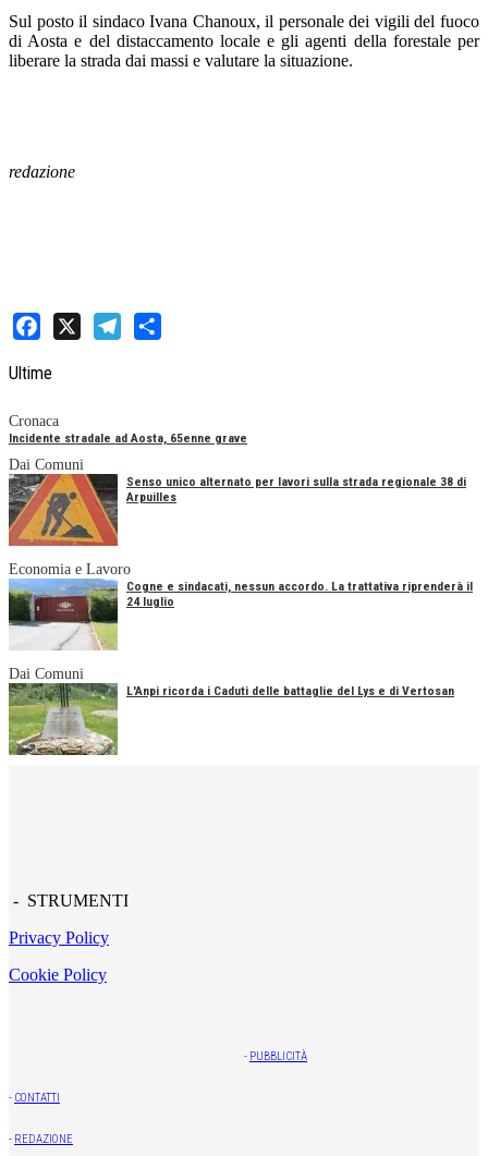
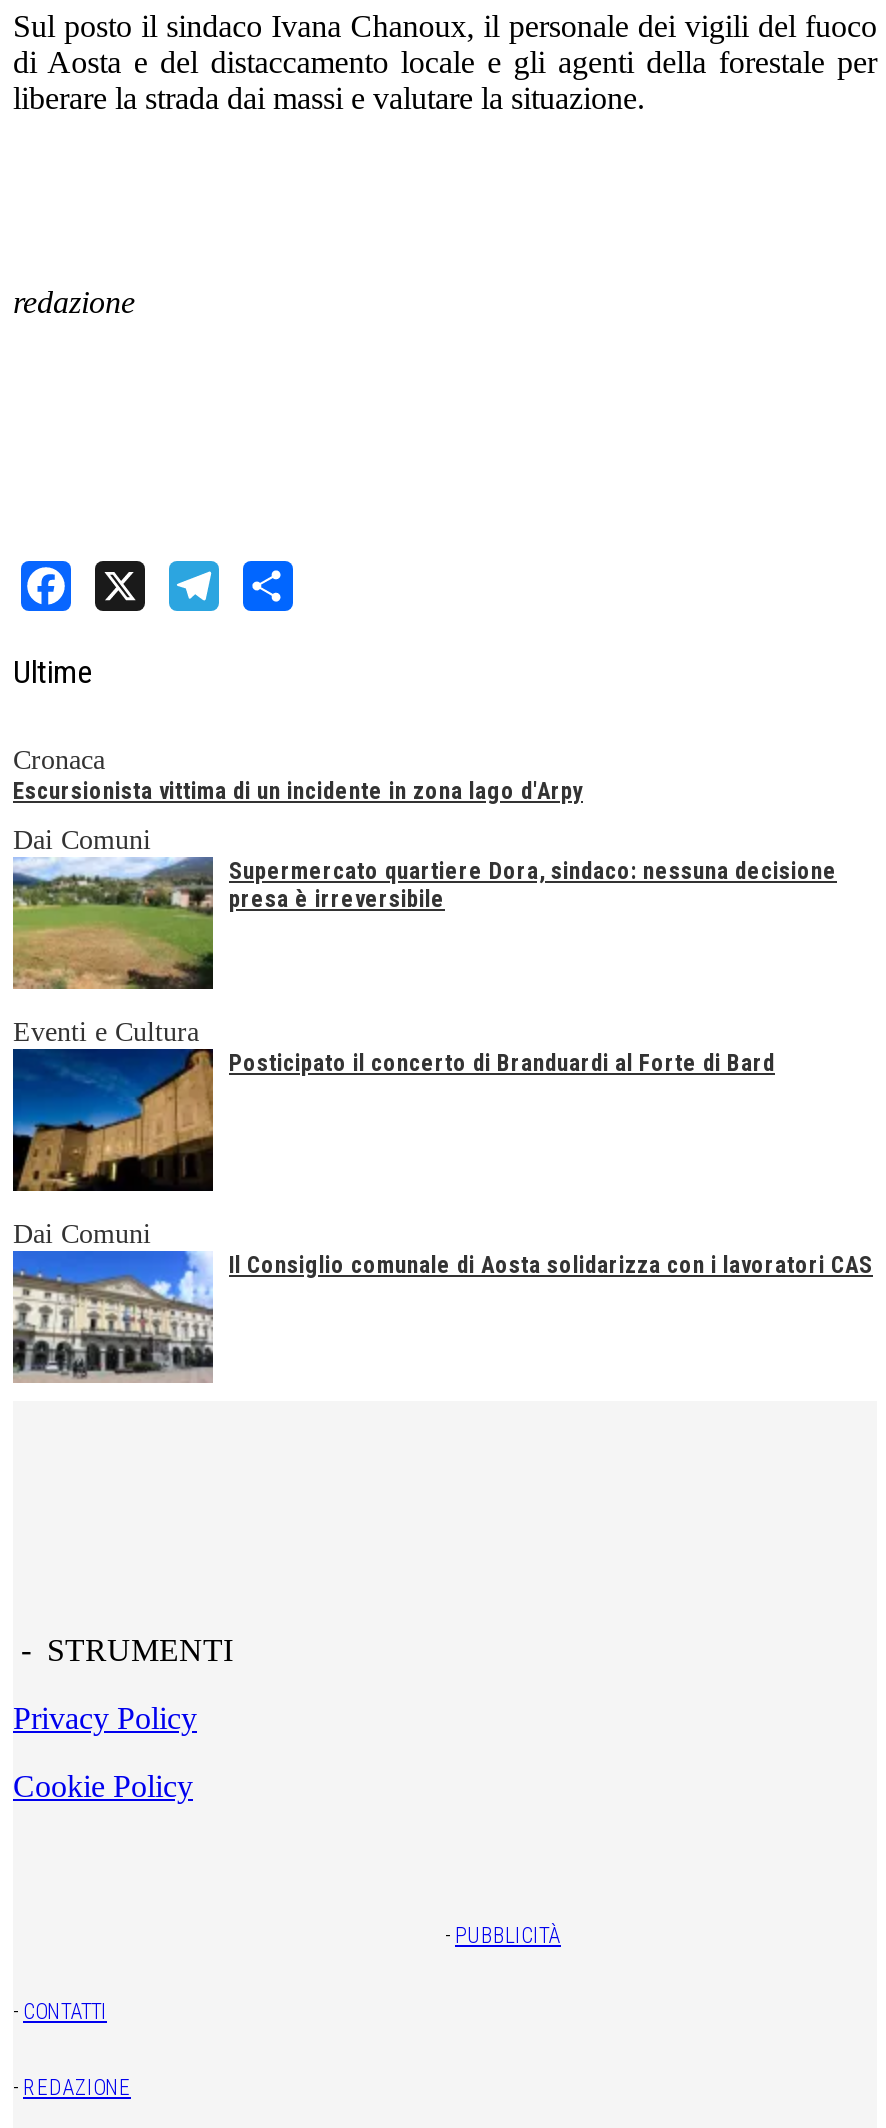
- Incidente stradale ad Aosta, 65enne grave
+ Escursionista vittima di un incidente in zona lago d'Arpy

- [image]
- Senso unico alternato per lavori sulla strada regionale 38 di
- Arpuilles
+ [image]
+ Supermercato quartiere Dora, sindaco: nessuna decisione
+ presa è irreversibile

- [image]
- Economia e Lavoro
- Cogne e sindacati, nessun accordo. La trattativa riprenderà il
- 24 luglio
+ [image]
+ Eventi e Cultura
+ Posticipato il concerto di Branduardi al Forte di Bard

- [image]
- L'Anpi ricorda i Caduti delle battaglie del Lys e di Vertosan
+ [image]
+ Il Consiglio comunale di Aosta solidarizza con i lavoratori CAS
